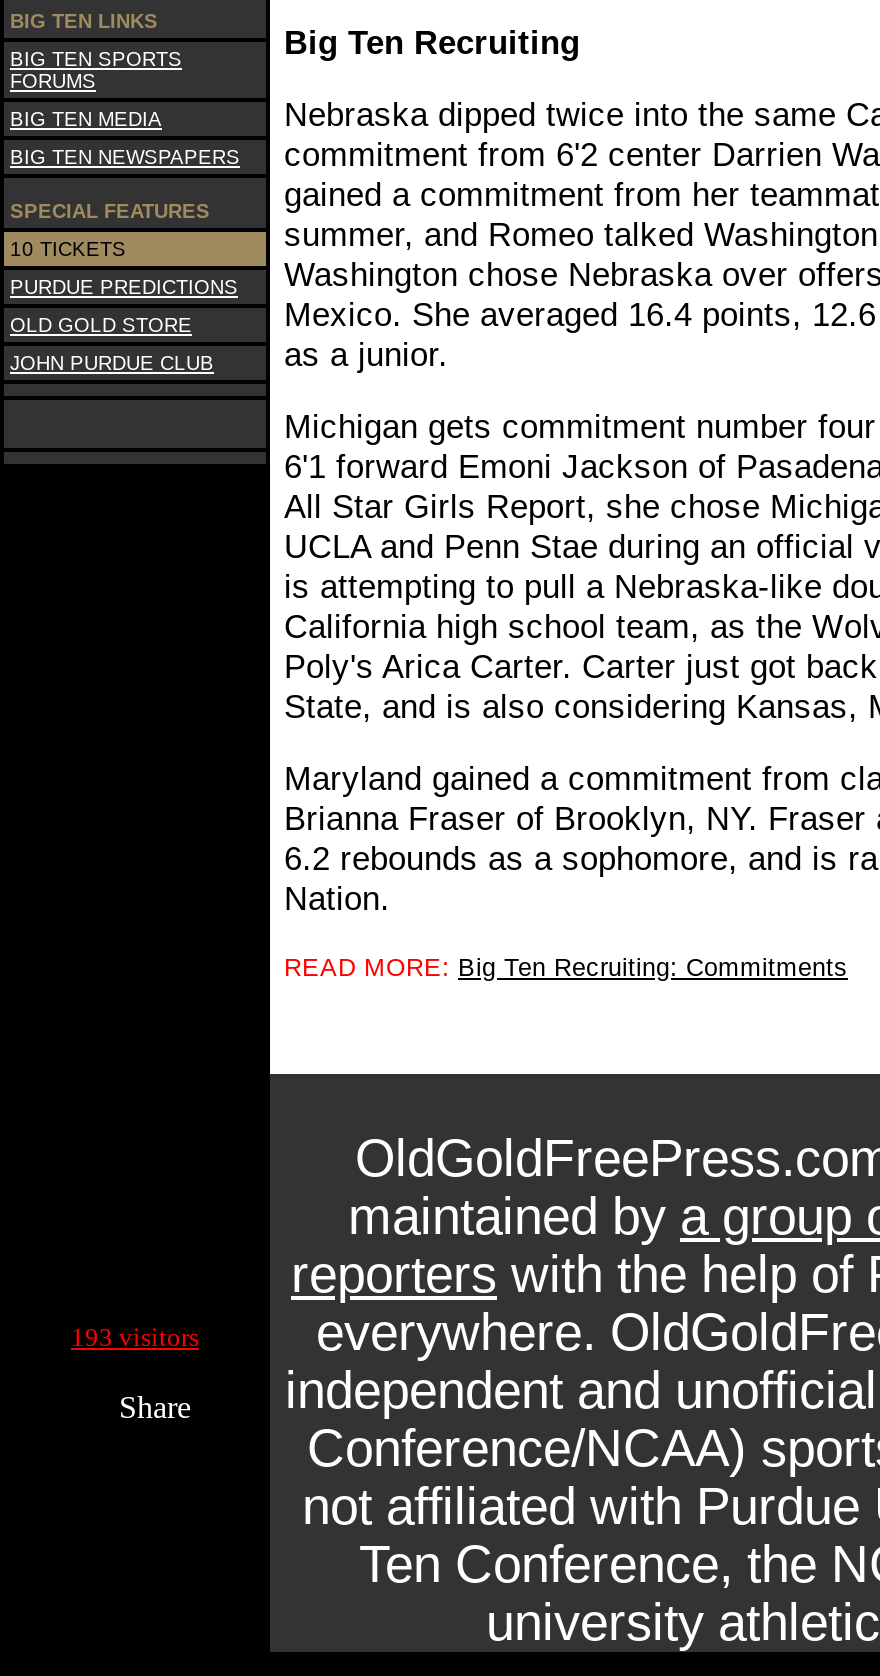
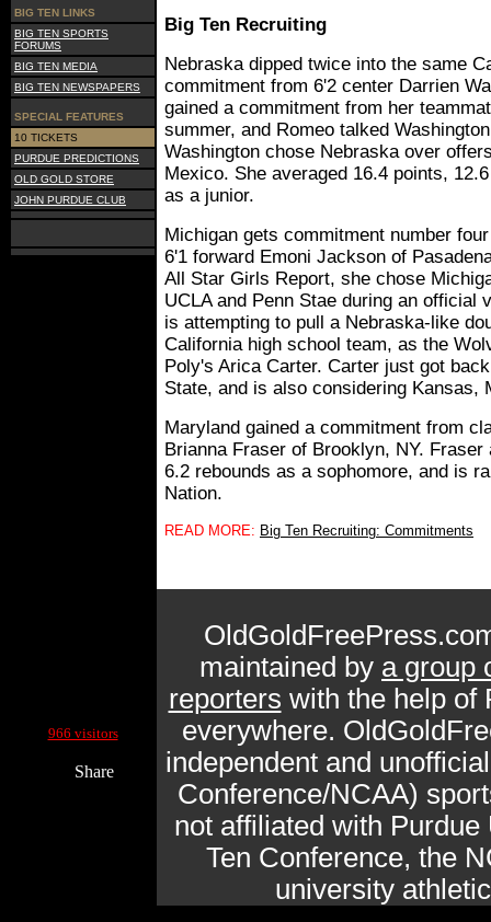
- 193 visitors
+ 966 visitors
